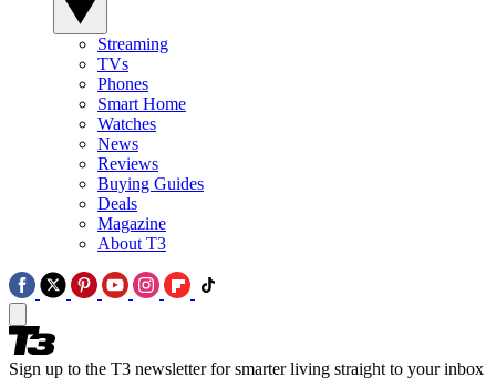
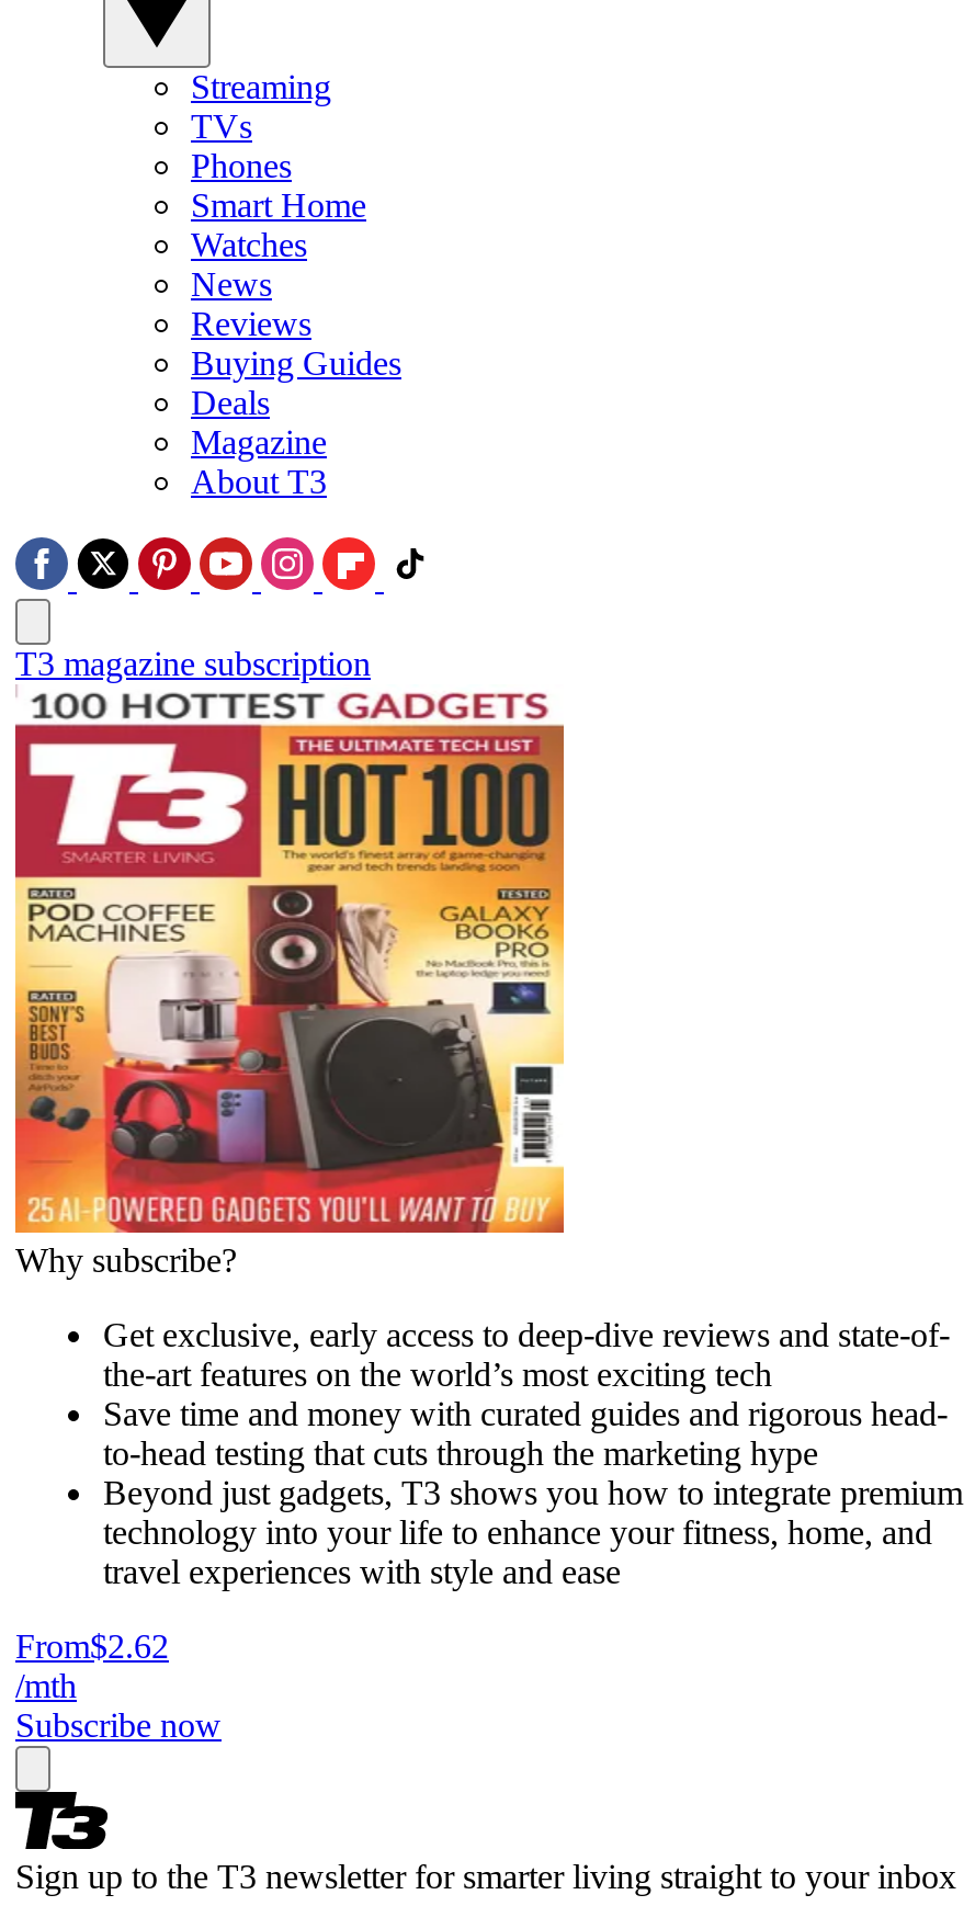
+ [image]
+ Why subscribe?
+ Get exclusive, early access to deep-dive reviews and state-of-
+ the-art features on the world’s most exciting tech
+ Save time and money with curated guides and rigorous head-
+ to-head testing that cuts through the marketing hype
+ Beyond just gadgets, T3 shows you how to integrate premium
+ technology into your life to enhance your fitness, home, and
+ travel experiences with style and ease
+ From$2.62
+ /mth
+ Subscribe now

+ T3 magazine subscription
